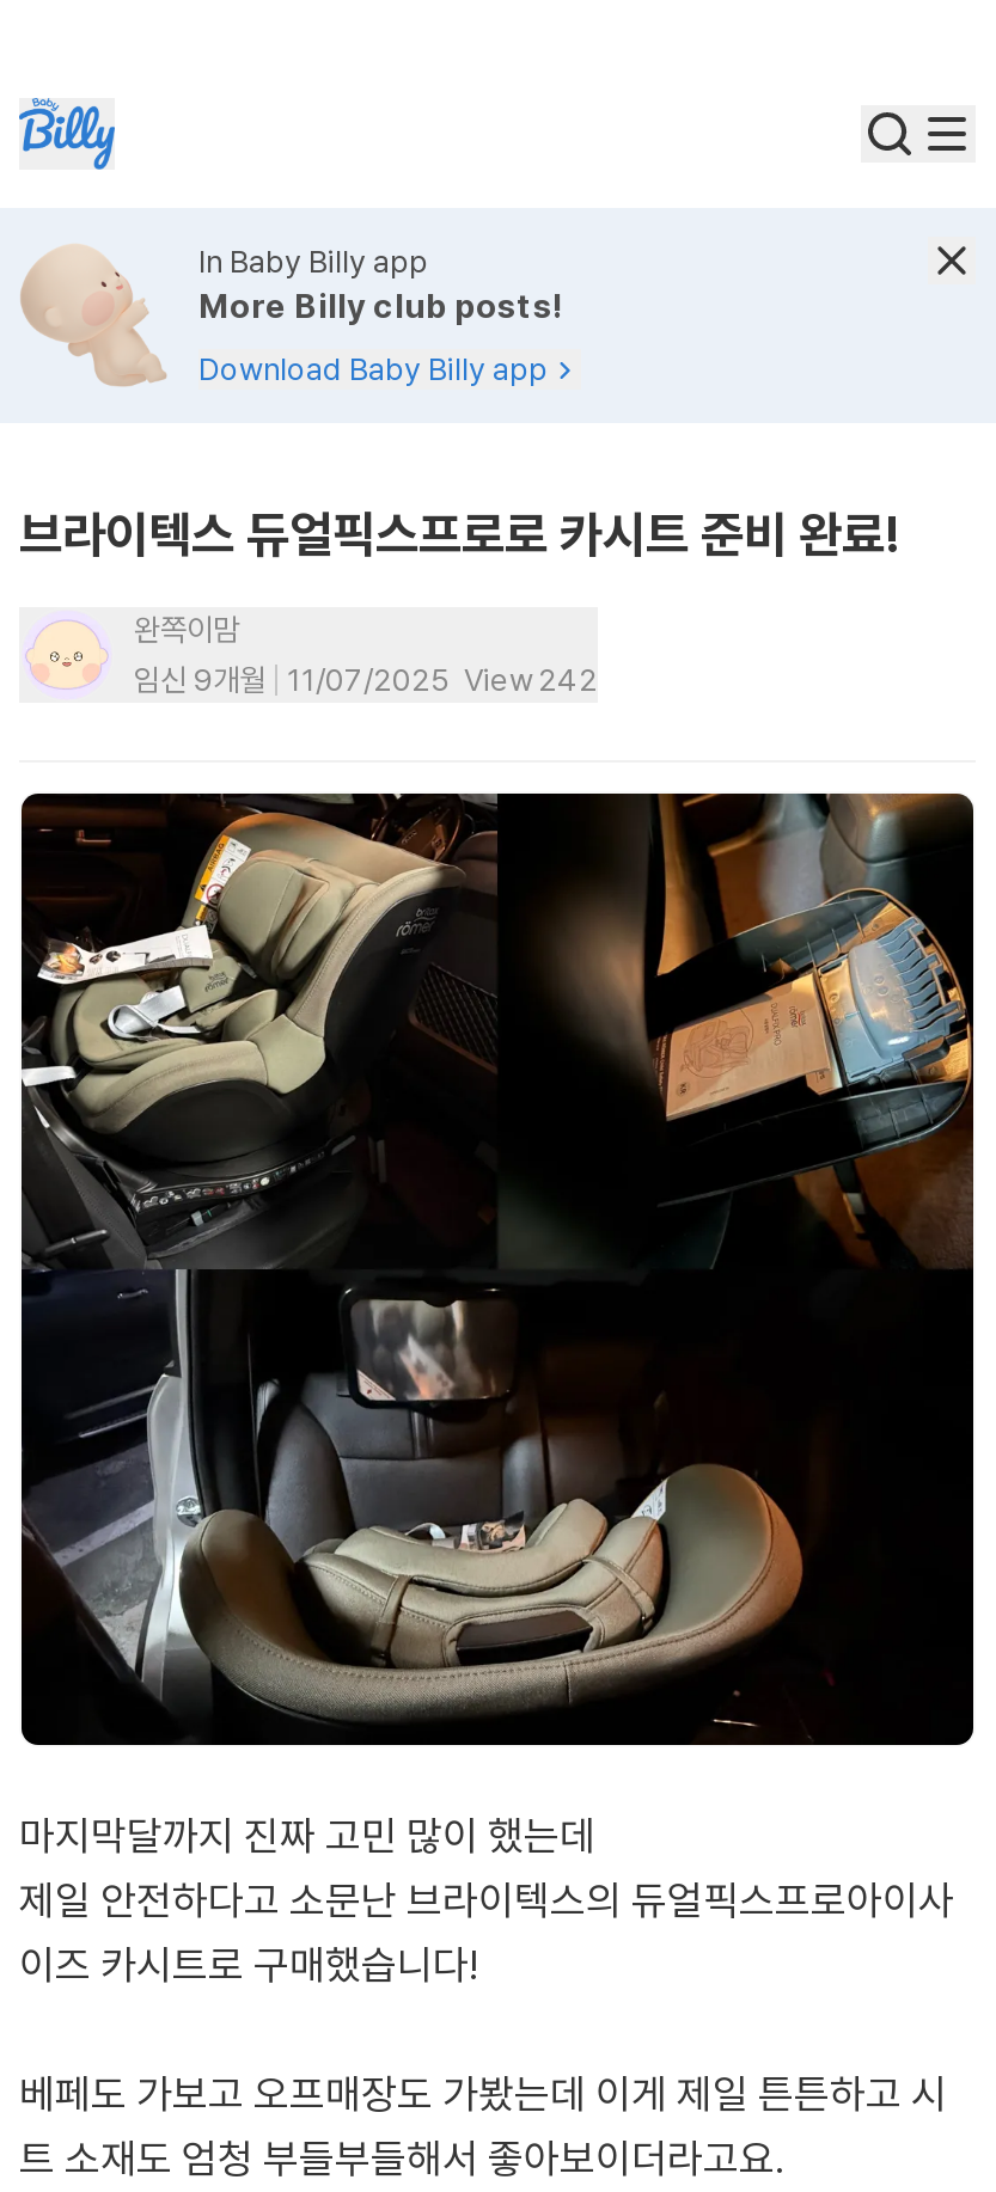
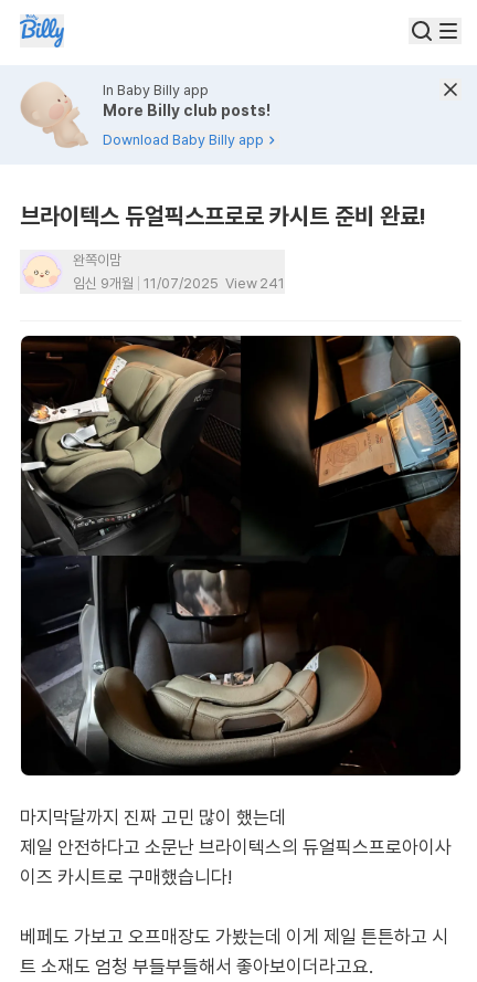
- 임신 9개월 11/07/2025 View 242
+ 임신 9개월 11/07/2025 View 241
